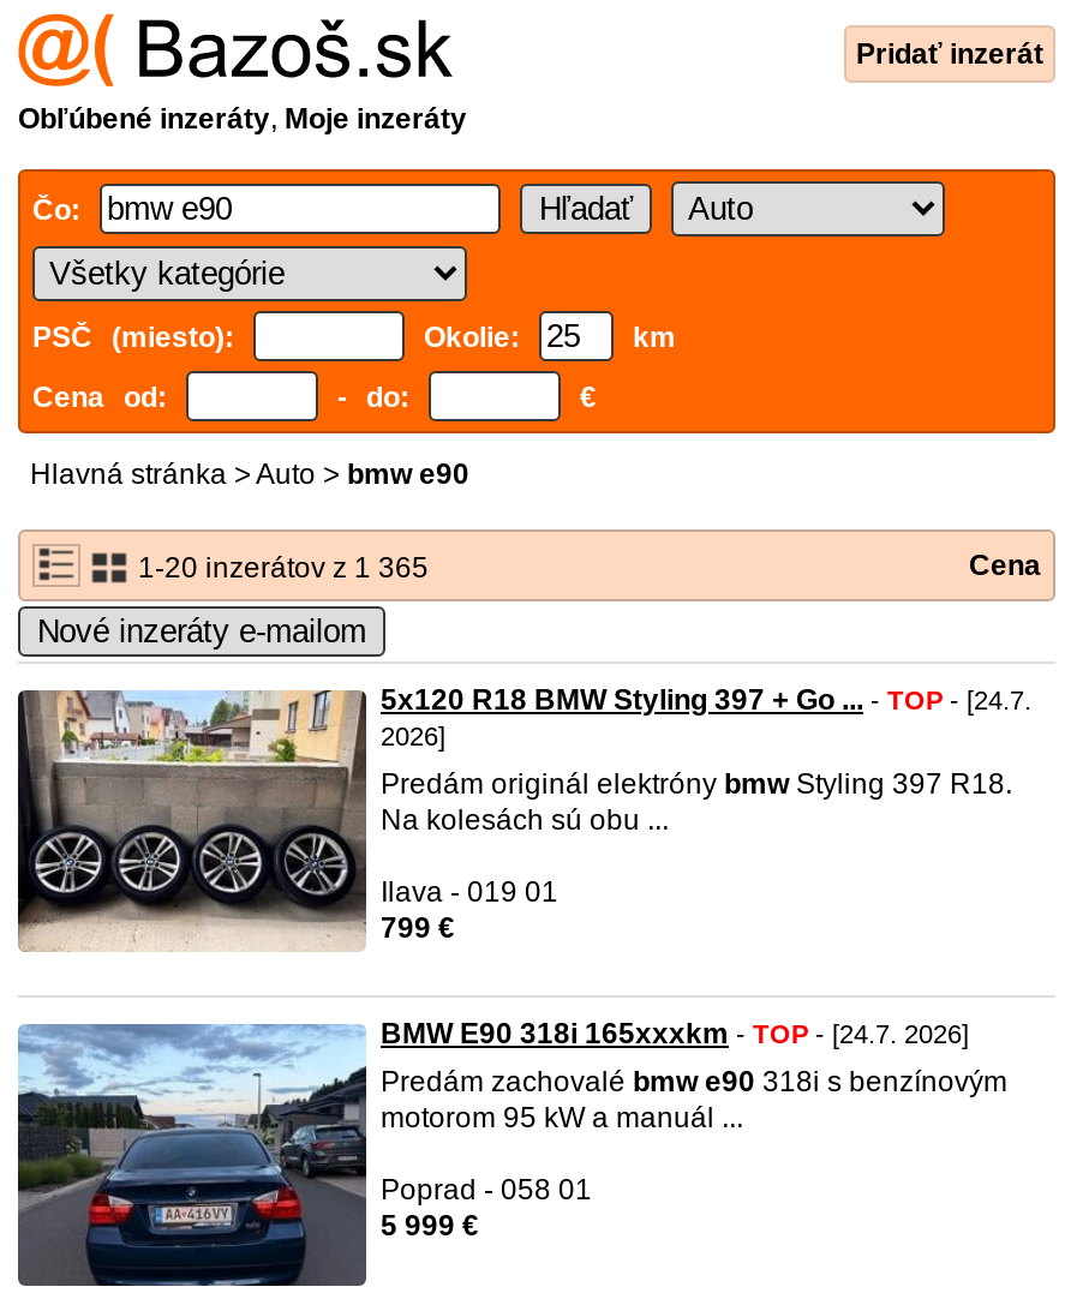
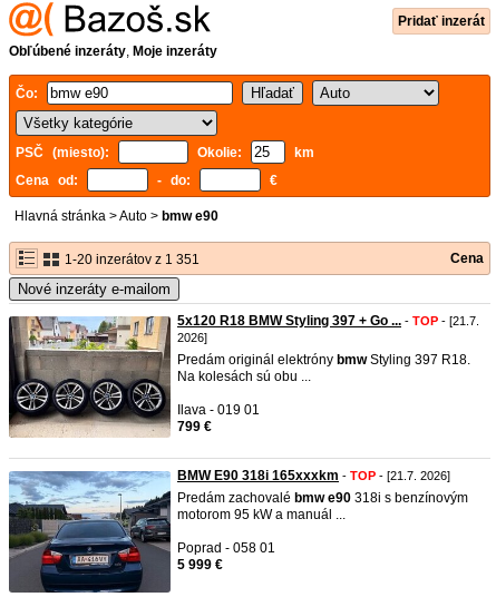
- 1-20 inzerátov z 1 365
+ 1-20 inzerátov z 1 351

- 5x120 R18 BMW Styling 397 + Go ... - TOP - [24.7.
+ 5x120 R18 BMW Styling 397 + Go ... - TOP - [21.7.

- BMW E90 318i 165xxxkm - TOP - [24.7. 2026]
+ BMW E90 318i 165xxxkm - TOP - [21.7. 2026]
